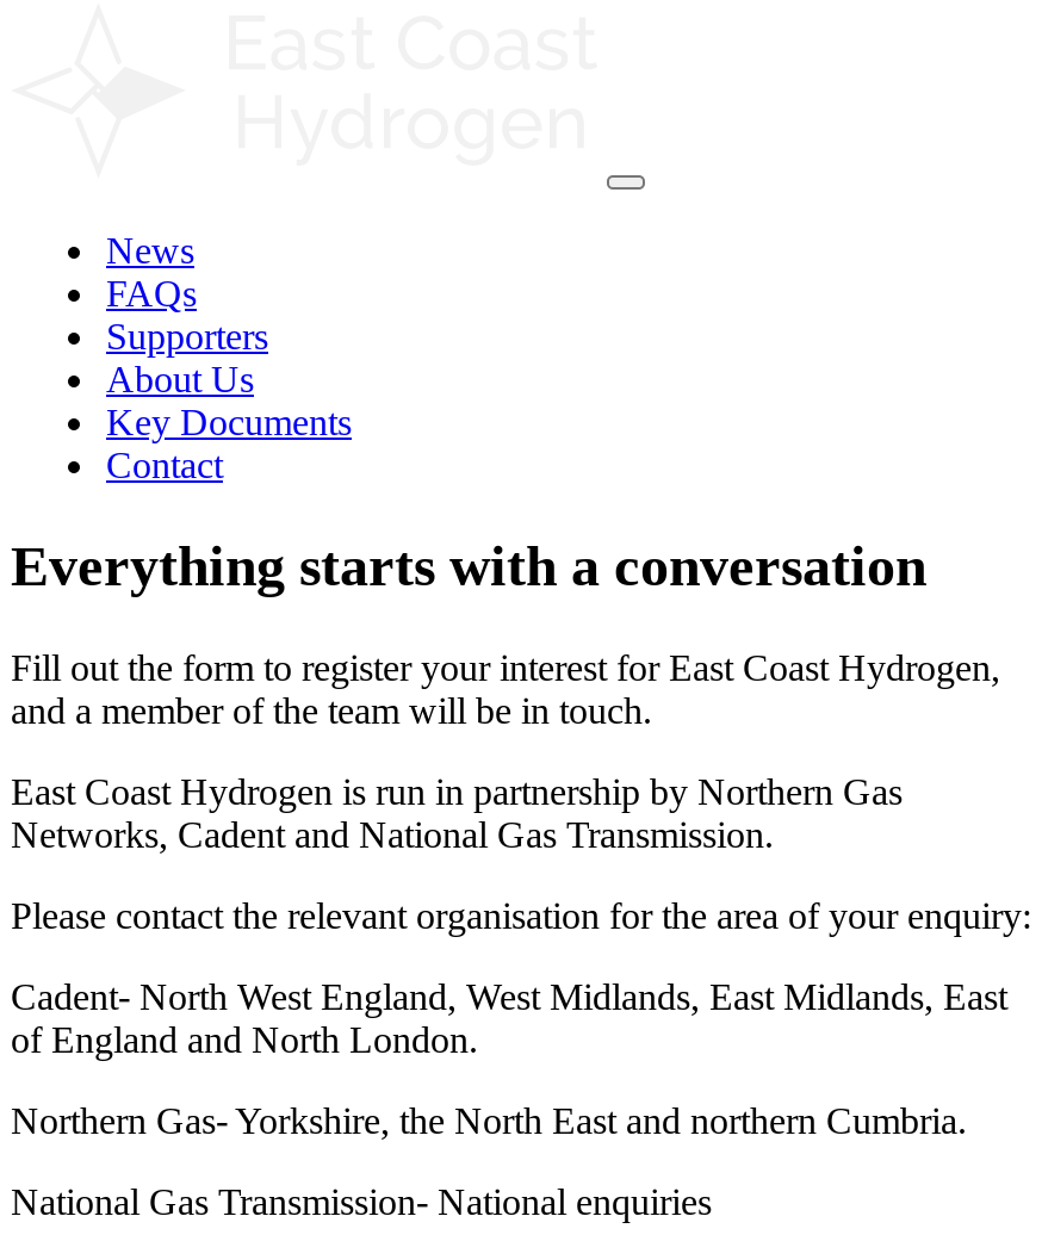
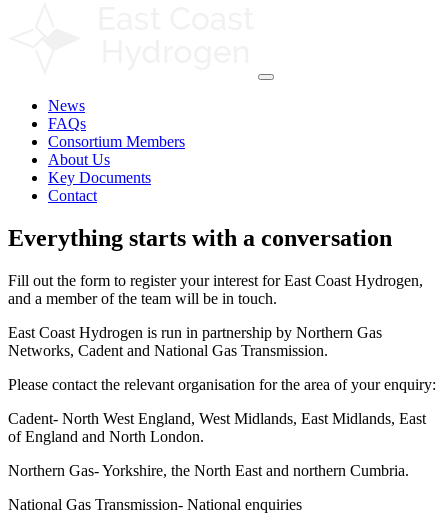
- Supporters
+ Consortium Members
